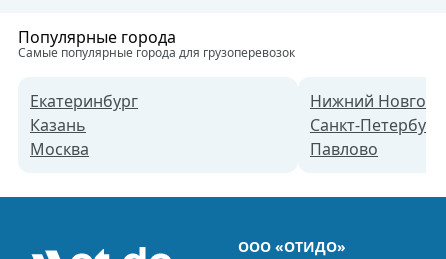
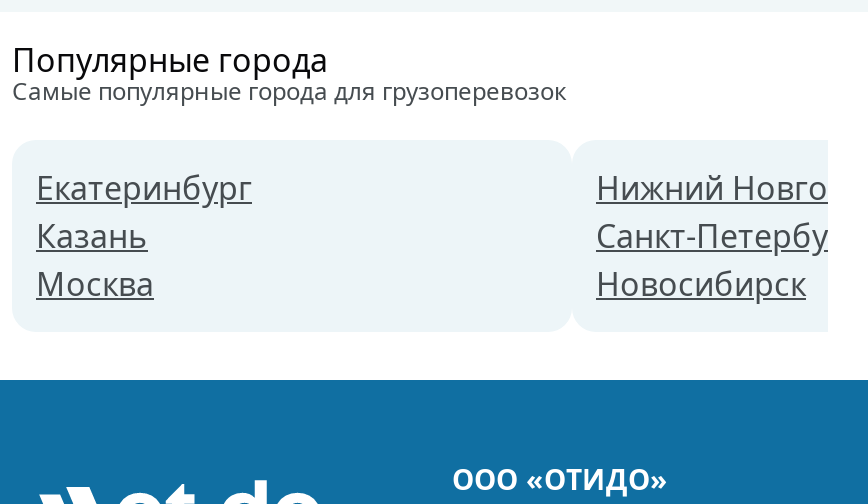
- Павлово
+ Новосибирск
